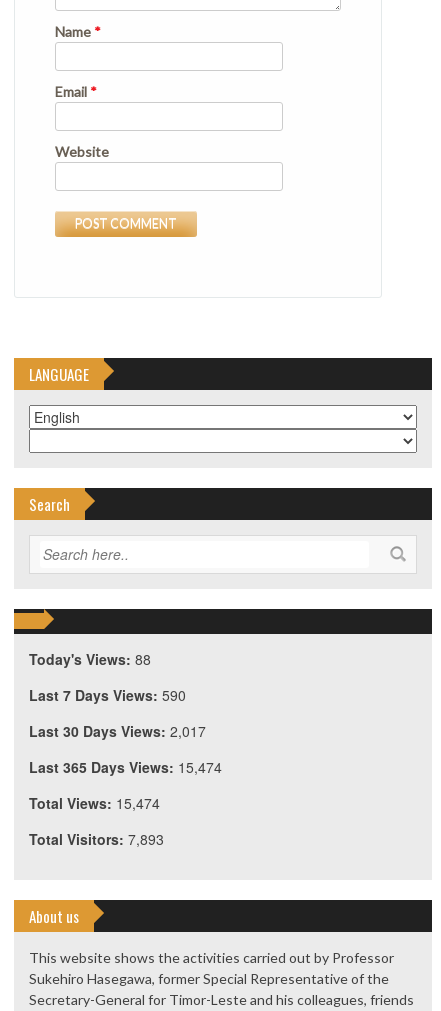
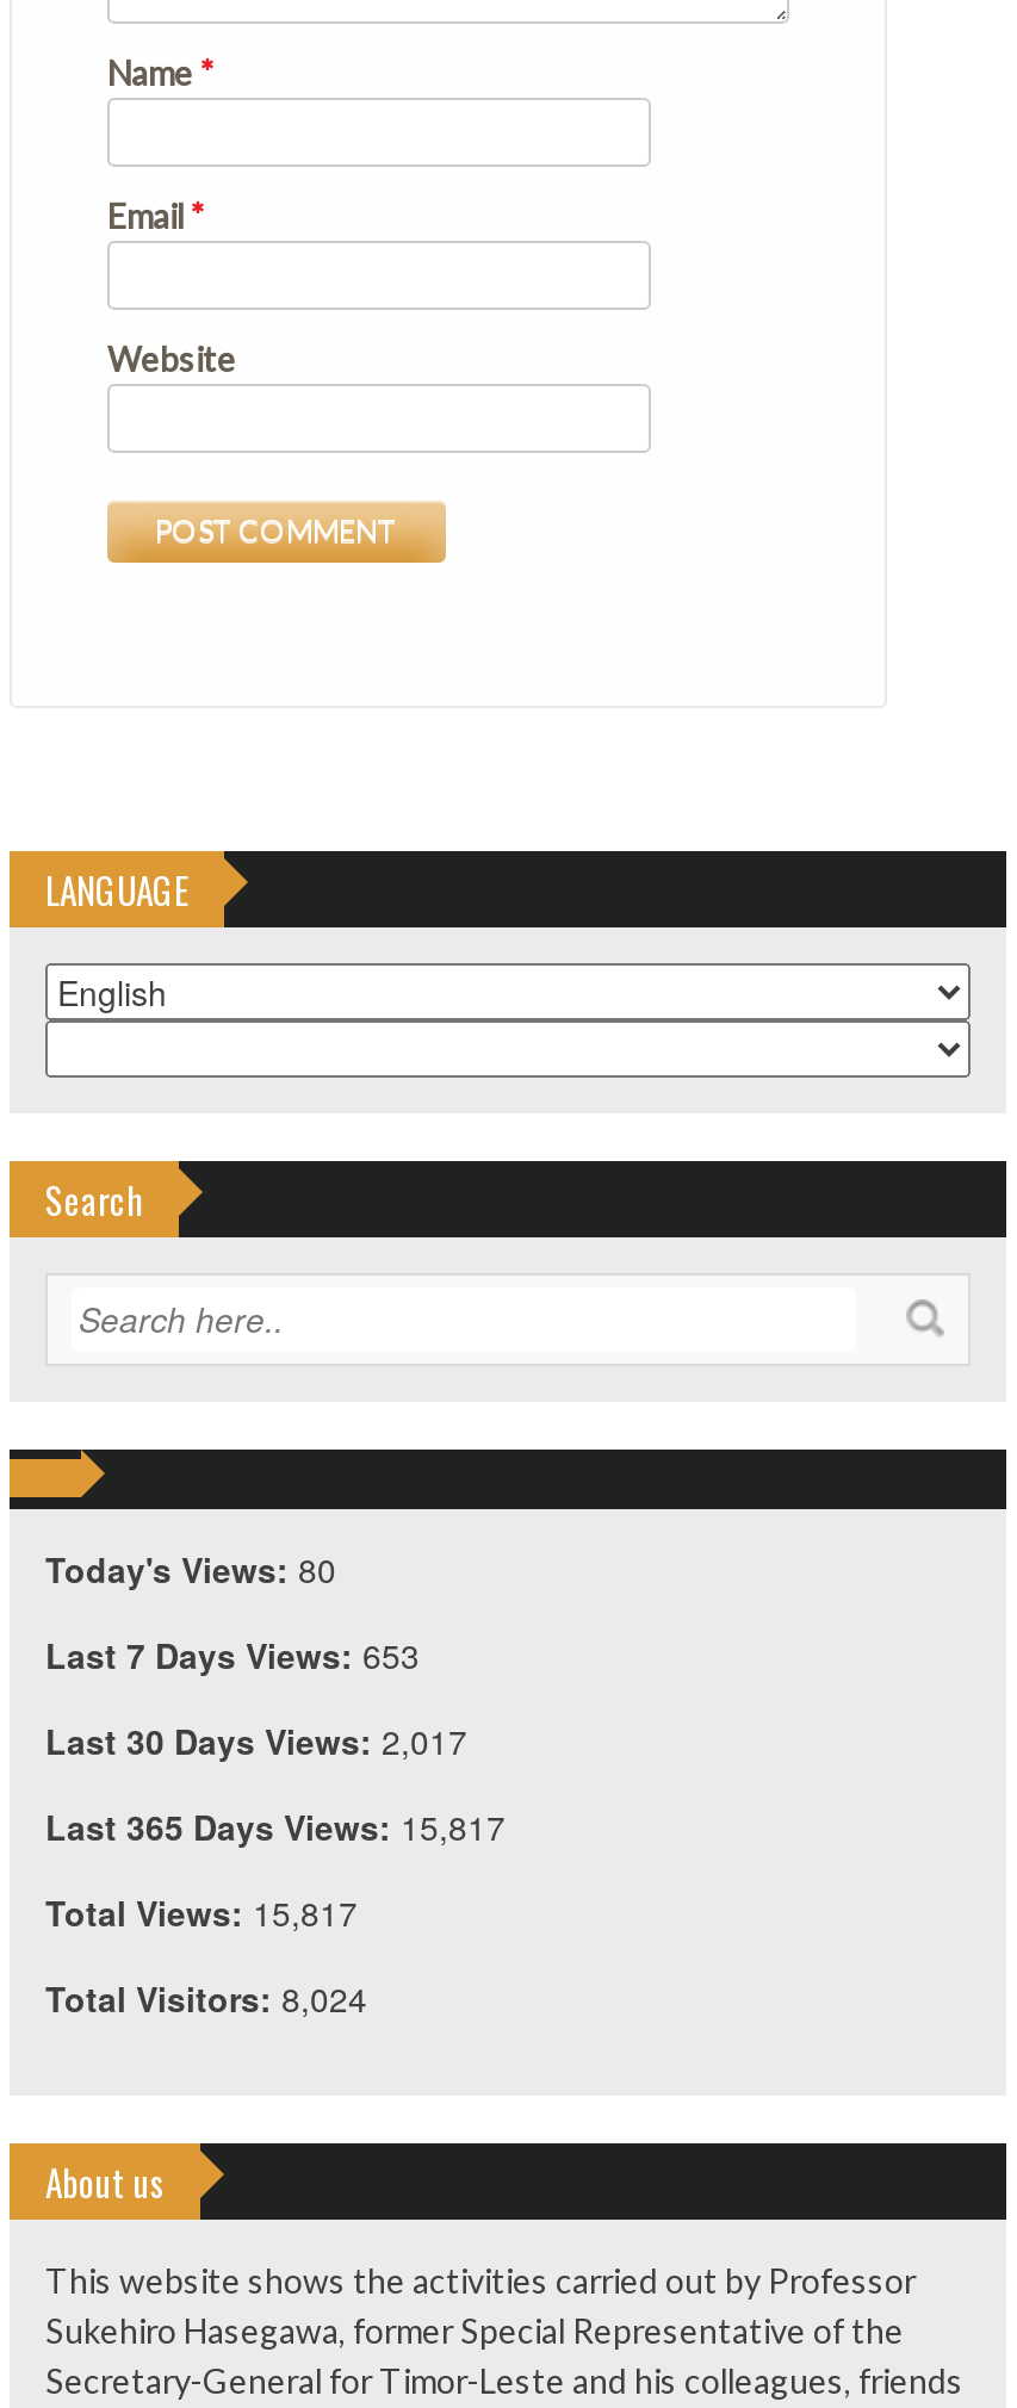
- Today's Views: 88
+ Today's Views: 80

- Last 7 Days Views: 590
+ Last 7 Days Views: 653

- Last 365 Days Views: 15,474
+ Last 365 Days Views: 15,817

- Total Views: 15,474
+ Total Views: 15,817

- Total Visitors: 7,893
+ Total Visitors: 8,024
